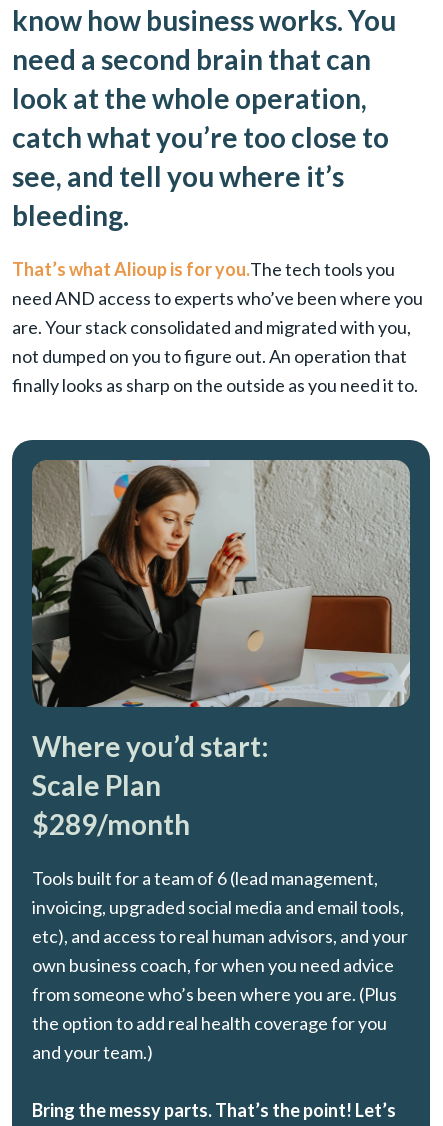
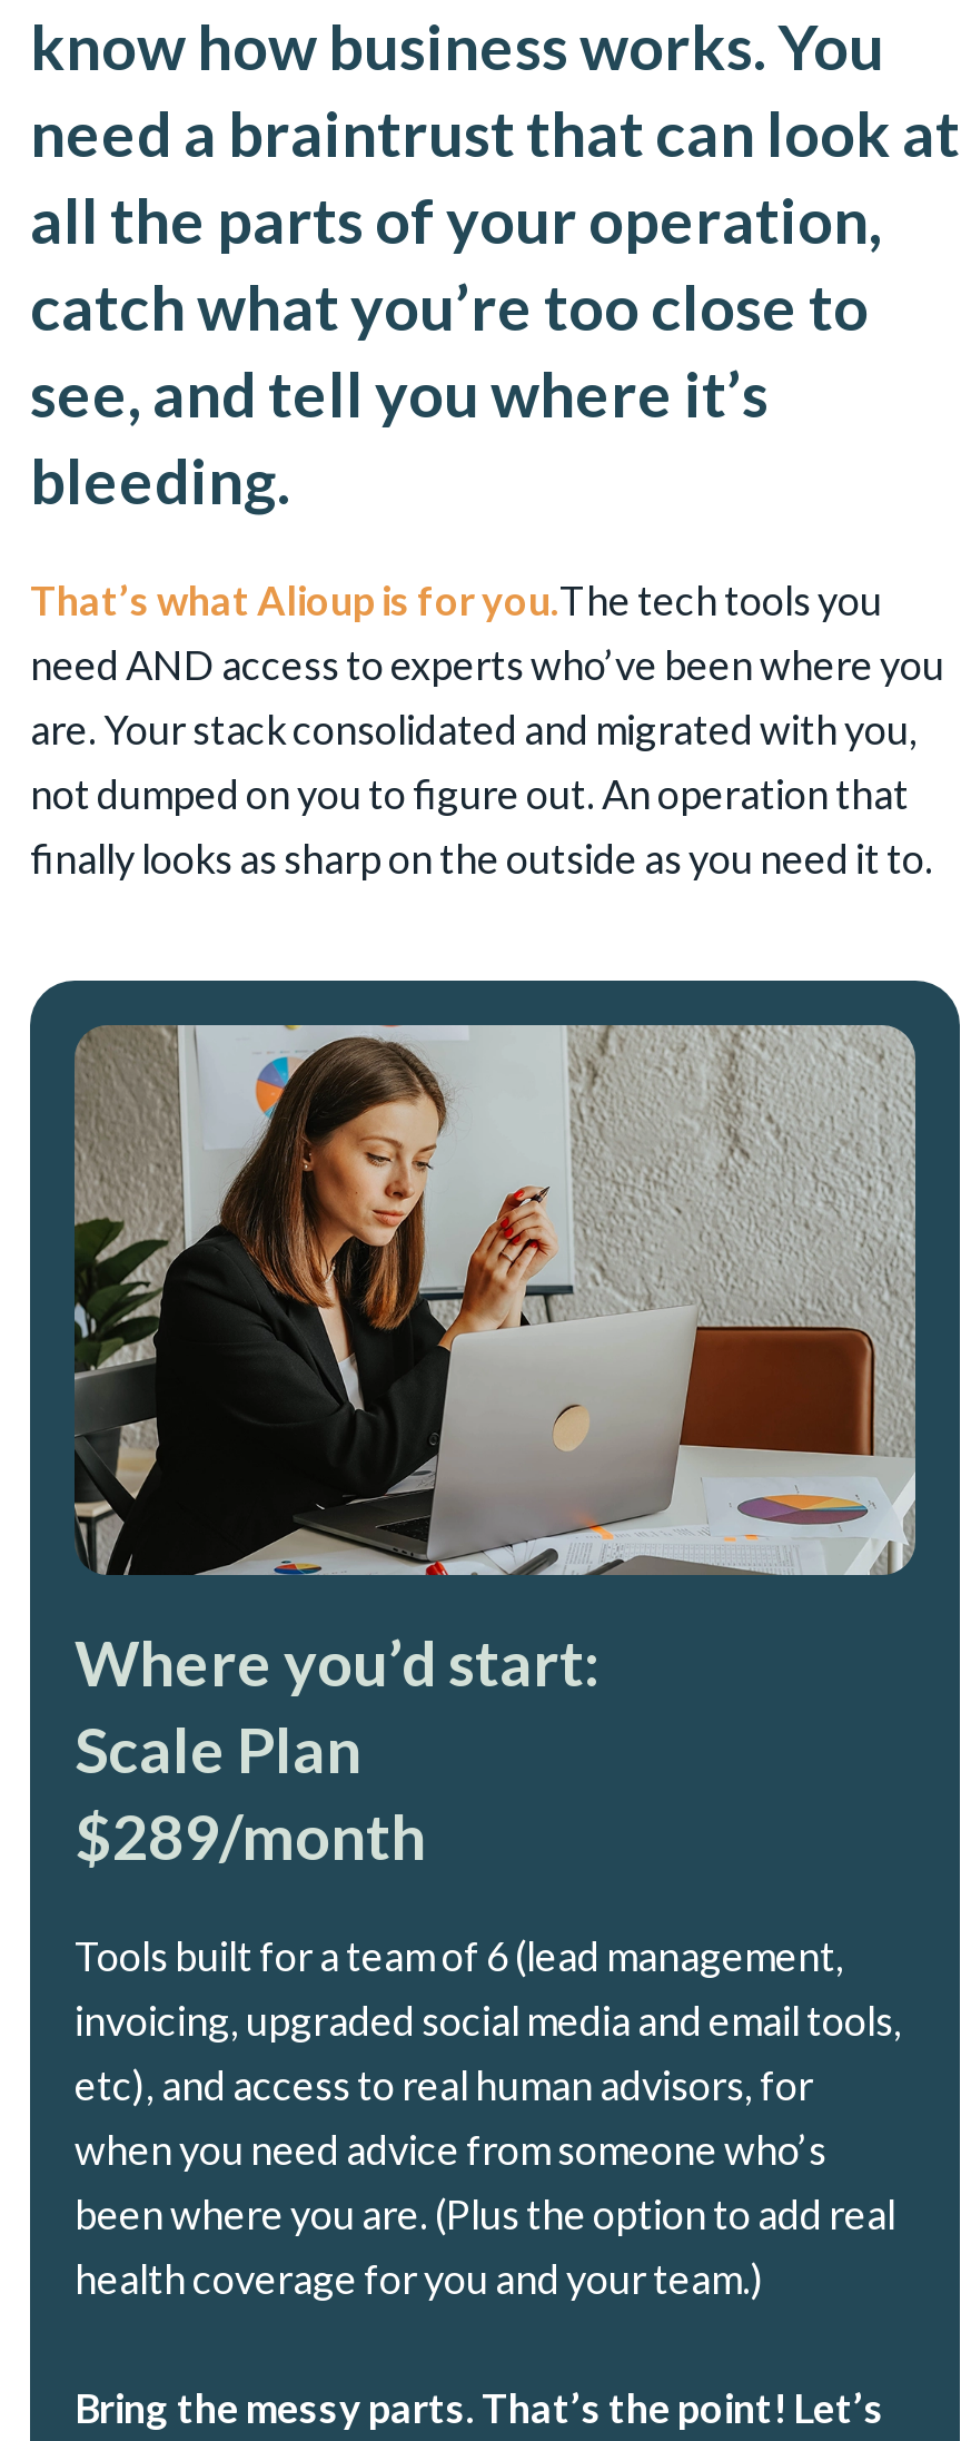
- need a second brain that can
- look at the whole operation,
+ need a braintrust that can look at
+ all the parts of your operation,

- etc), and access to real human advisors, and your
- own business coach, for when you need advice
- from someone who’s been where you are. (Plus
- the option to add real health coverage for you
- and your team.)
+ etc), and access to real human advisors, for
+ when you need advice from someone who’s
+ been where you are. (Plus the option to add real
+ health coverage for you and your team.)
